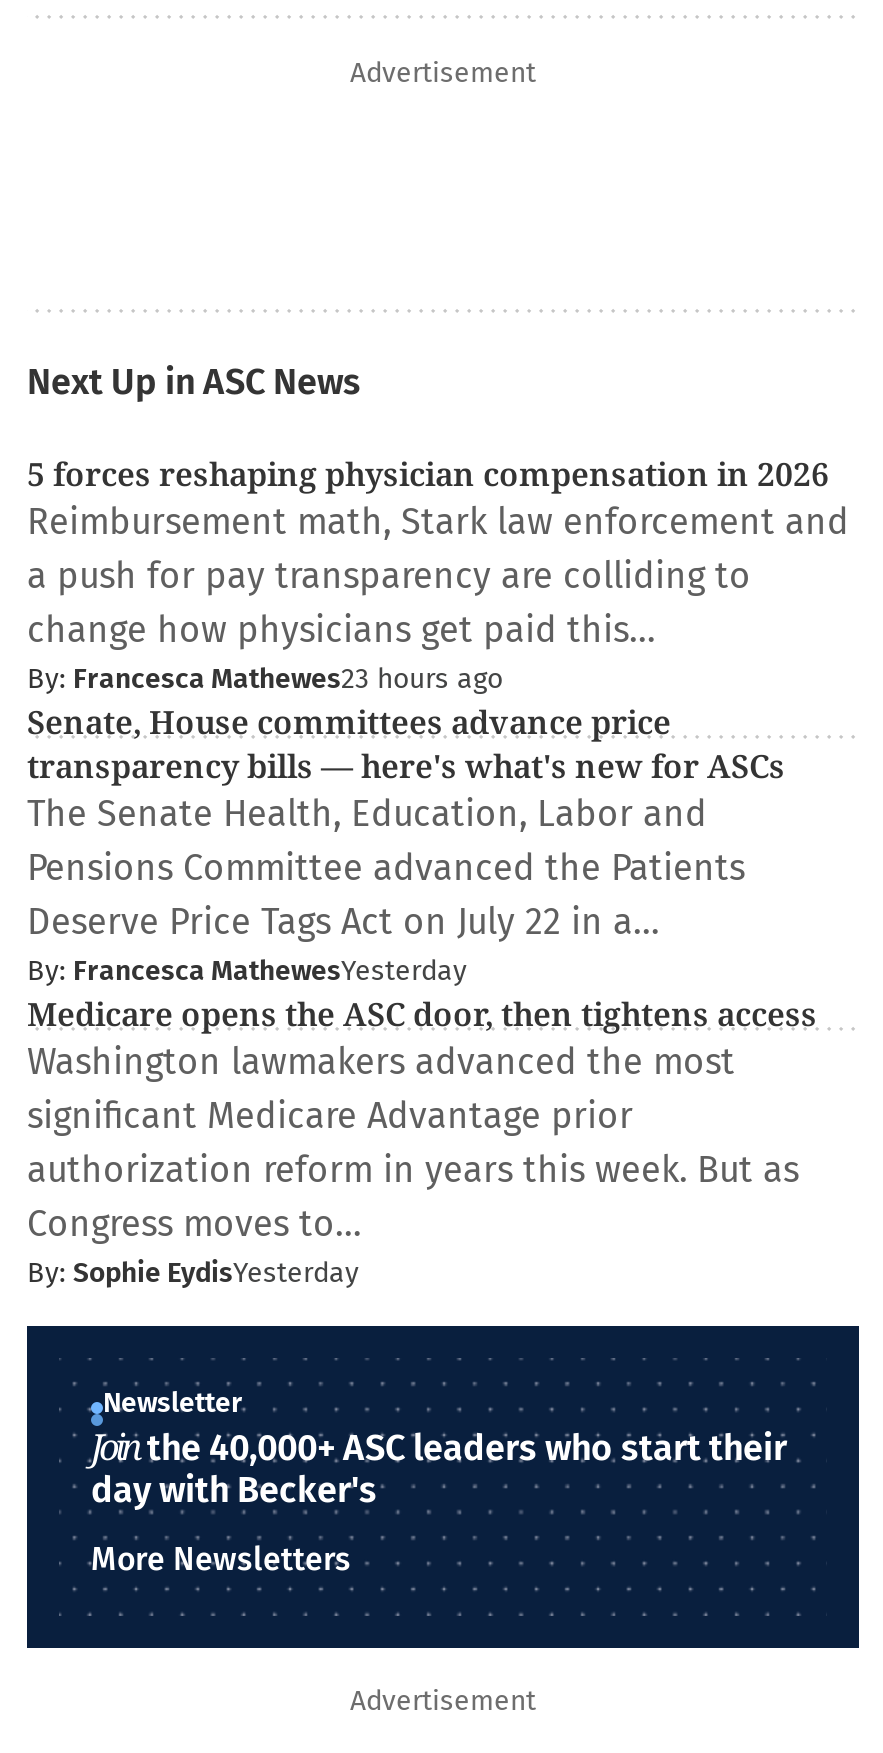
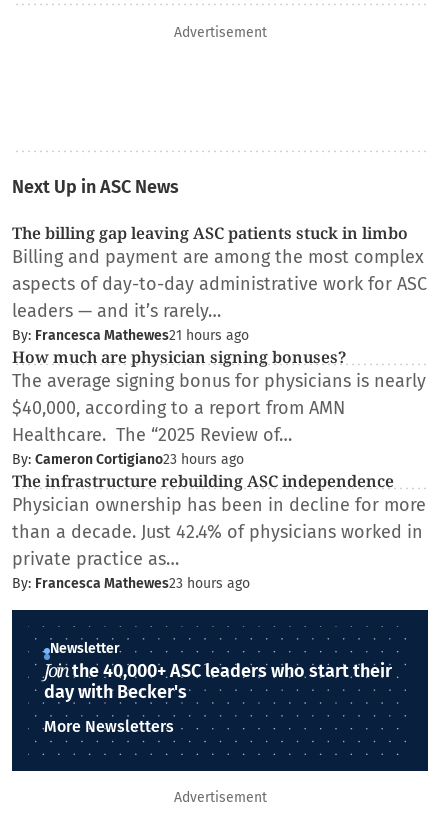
- 5 forces reshaping physician compensation in 2026
- Reimbursement math, Stark law enforcement and
- a push for pay transparency are colliding to
- change how physicians get paid this…
+ The billing gap leaving ASC patients stuck in limbo
+ Billing and payment are among the most complex
+ aspects of day-to-day administrative work for ASC
+ leaders — and it’s rarely…
+ By: Francesca Mathewes21 hours ago
+ How much are physician signing bonuses?
+ The average signing bonus for physicians is nearly
+ $40,000, according to a report from AMN
+ Healthcare. The “2025 Review of…
+ By: Cameron Cortigiano23 hours ago
+ The infrastructure rebuilding ASC independence
+ Physician ownership has been in decline for more
+ than a decade. Just 42.4% of physicians worked in
+ private practice as…

moved down: By: Francesca Mathewes23 hours ago

- Senate, House committees advance price
- transparency bills — here's what's new for ASCs
- The Senate Health, Education, Labor and
- Pensions Committee advanced the Patients
- Deserve Price Tags Act on July 22 in a…
- By: Francesca MathewesYesterday
- Medicare opens the ASC door, then tightens access
- Washington lawmakers advanced the most
- significant Medicare Advantage prior
- authorization reform in years this week. But as
- Congress moves to…
- By: Sophie EydisYesterday
